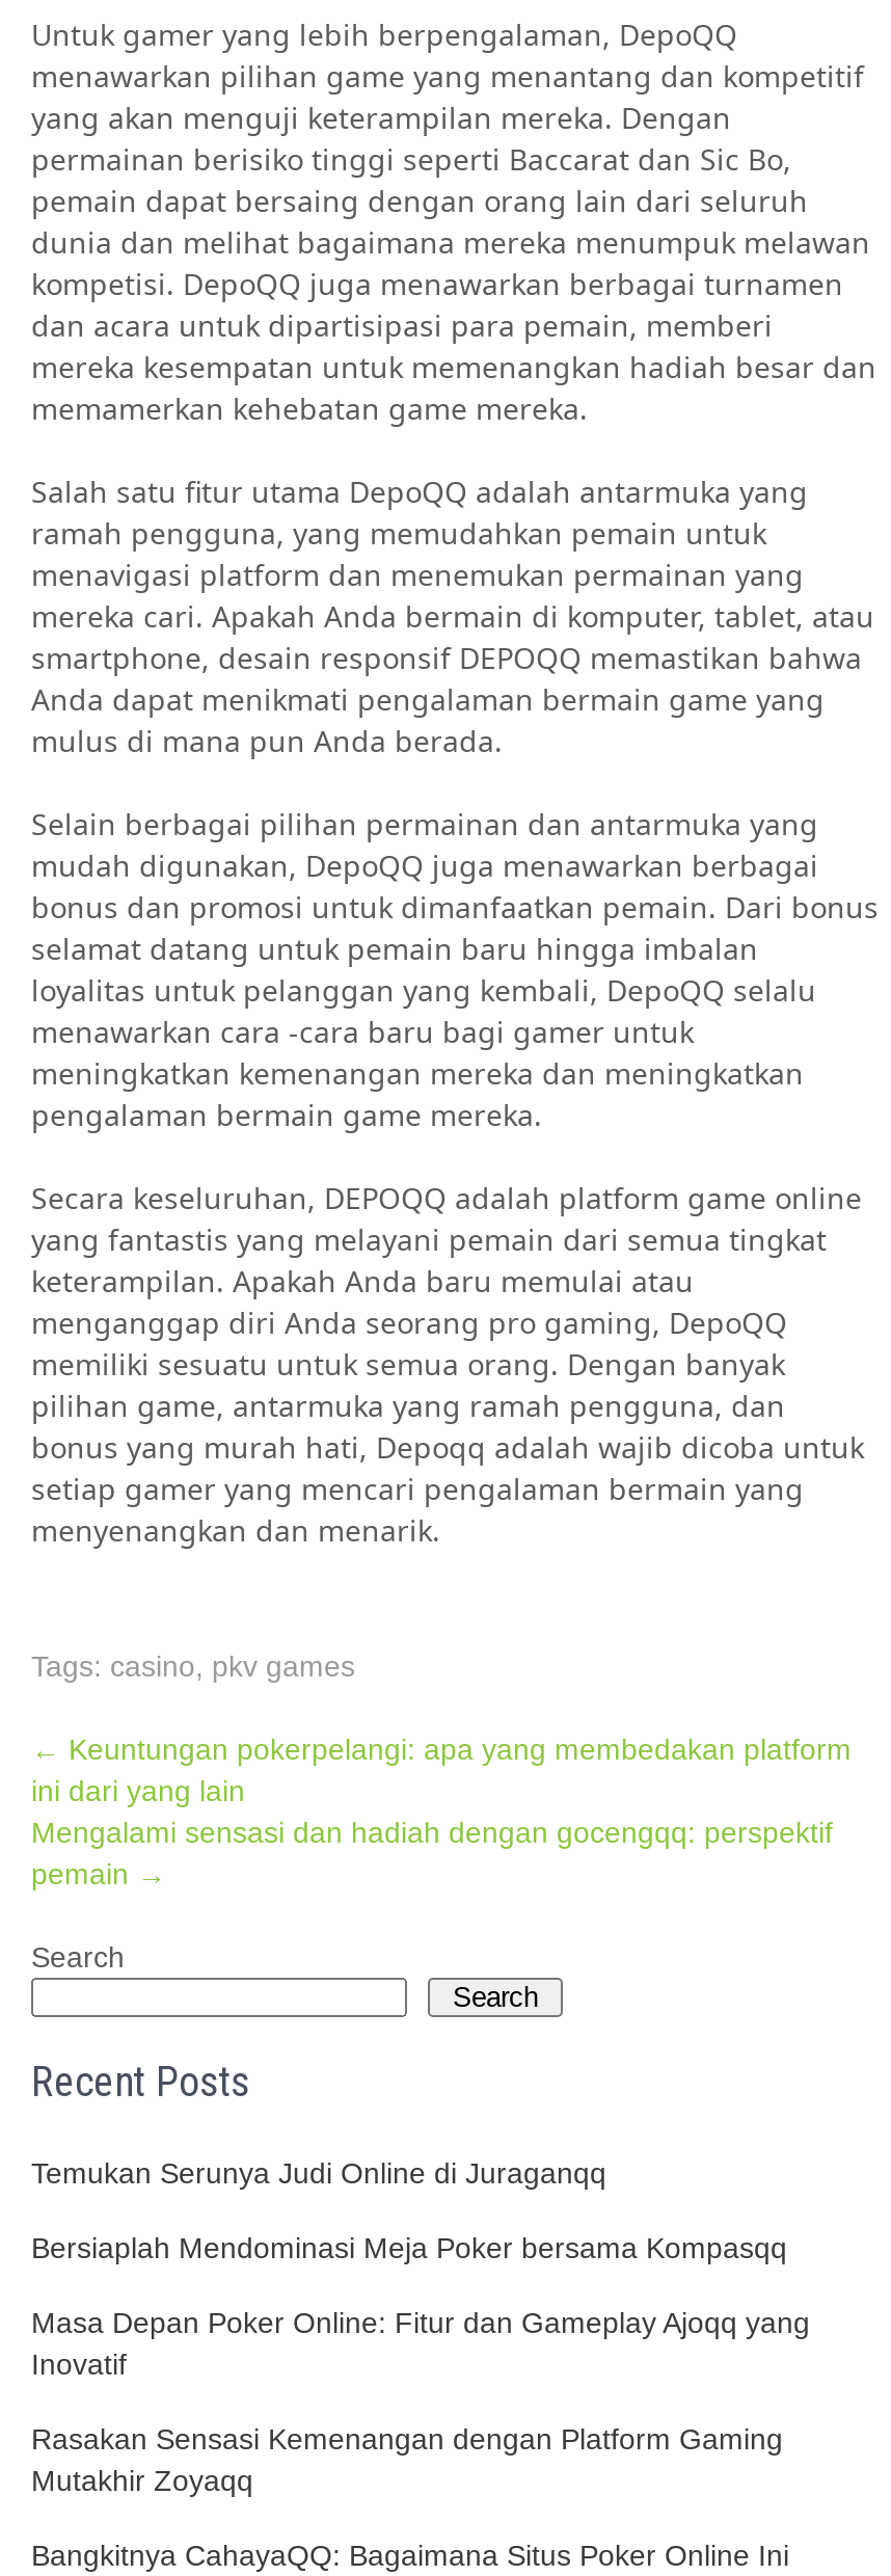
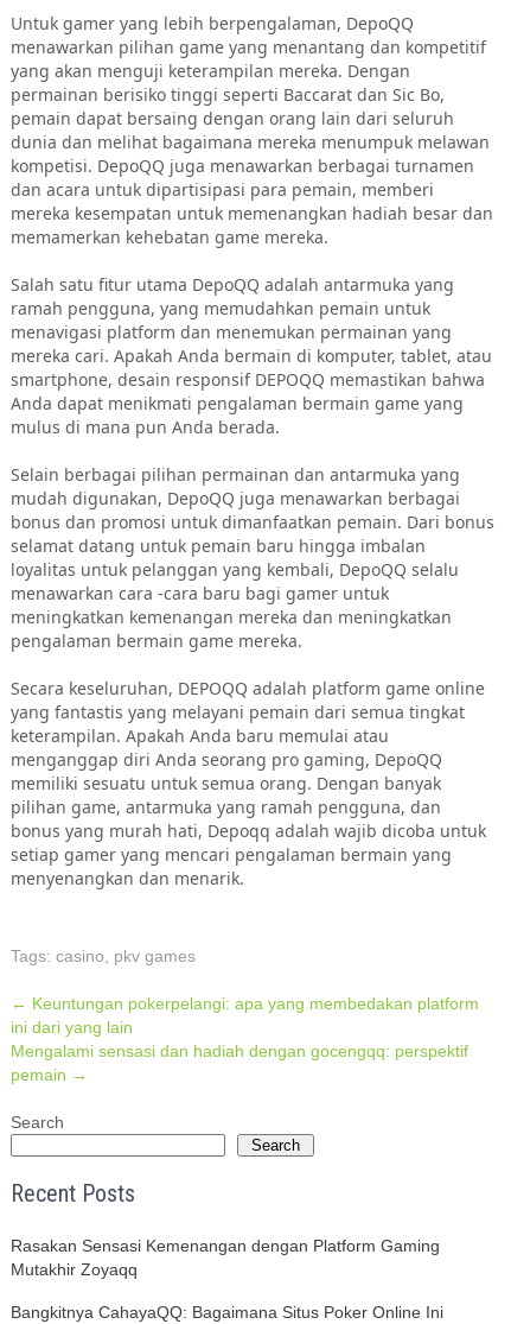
- Temukan Serunya Judi Online di Juraganqq
- Bersiaplah Mendominasi Meja Poker bersama Kompasqq
- Masa Depan Poker Online: Fitur dan Gameplay Ajoqq yang
- Inovatif
